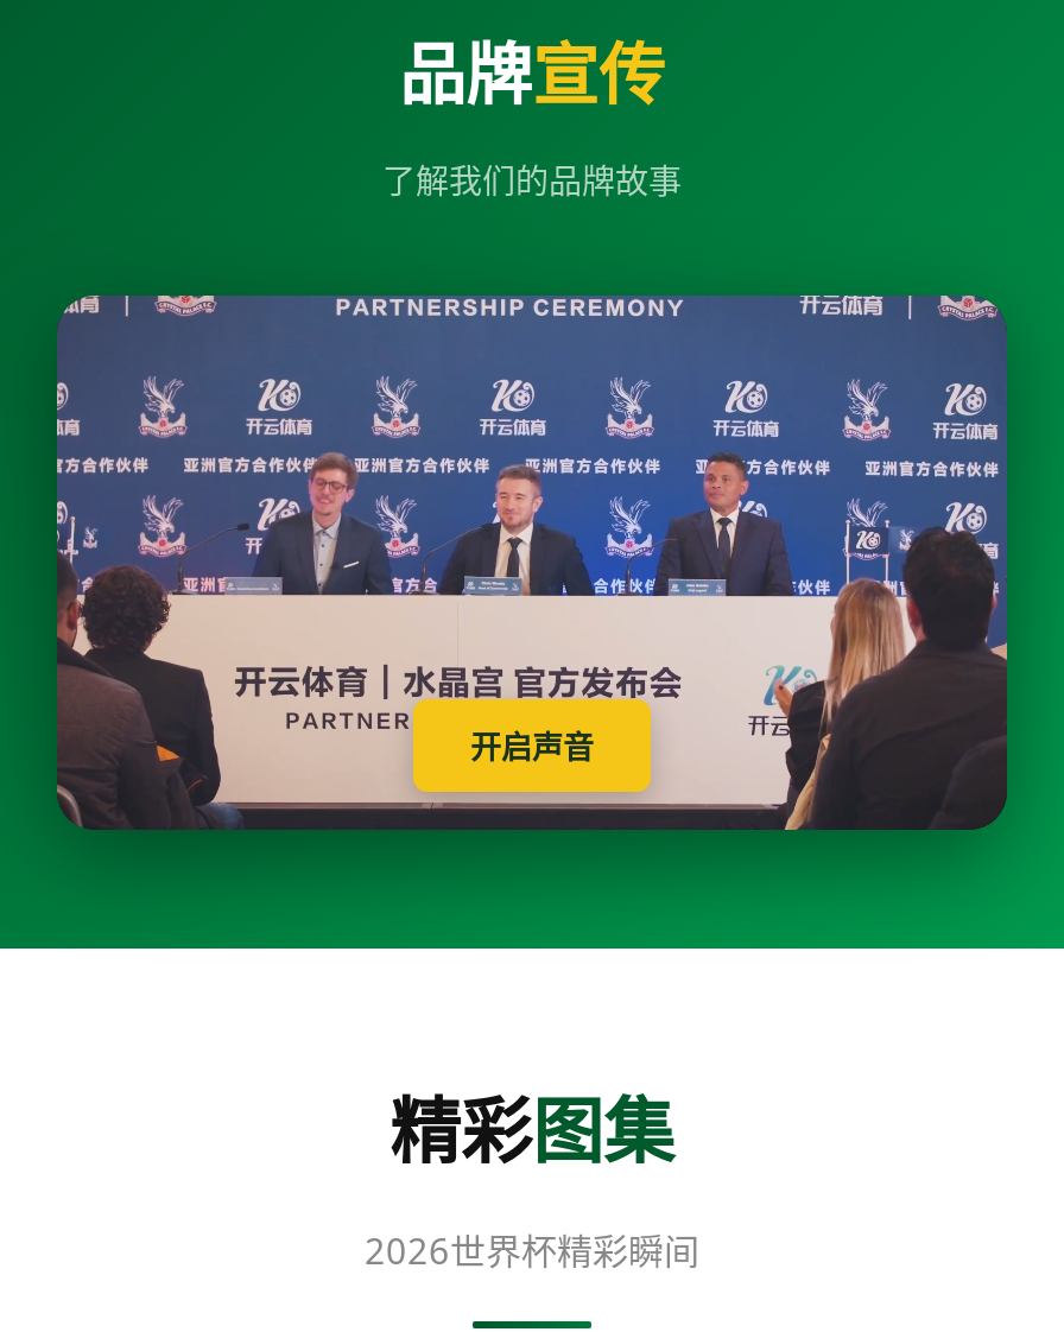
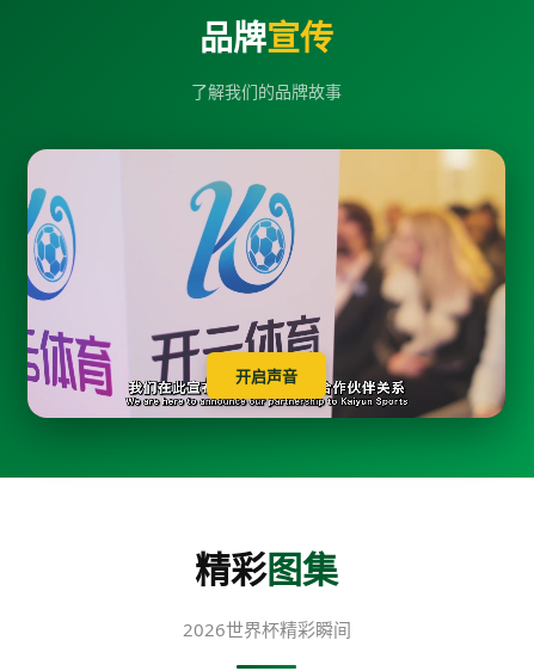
- [image]
+ [image]
